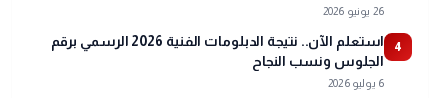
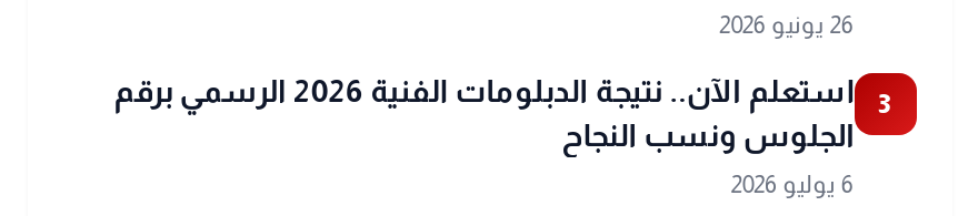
- 4
+ 3
